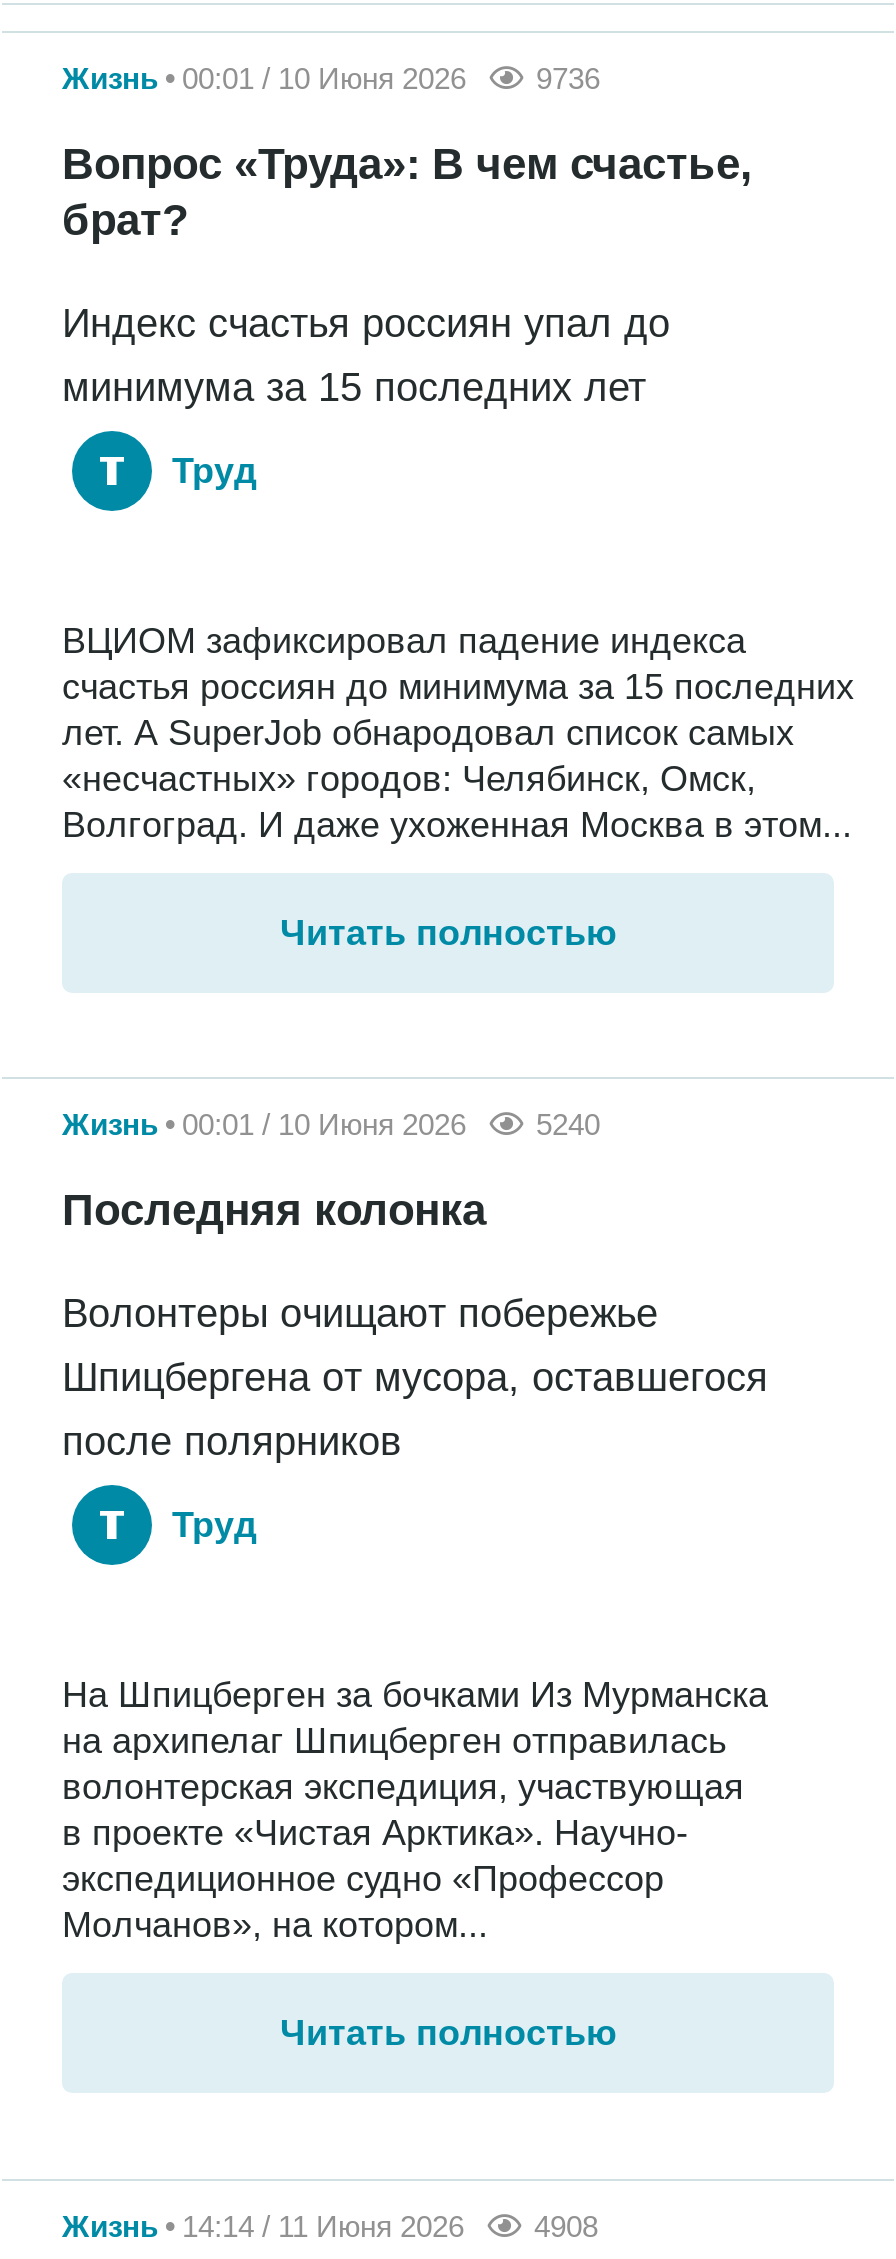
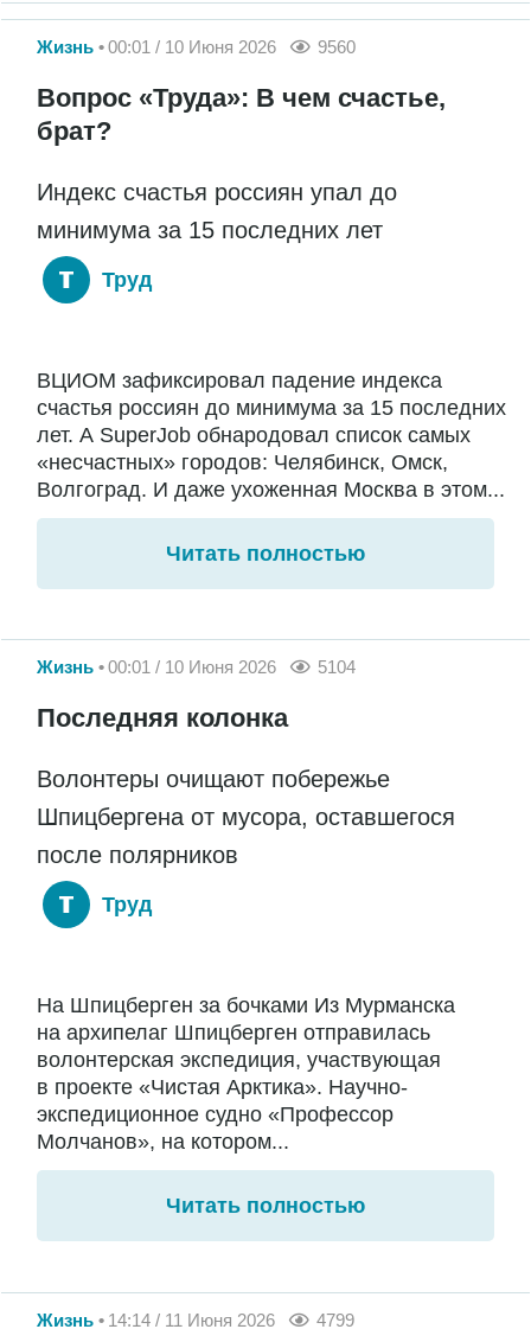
- 9736
+ 9560

- 5240
+ 5104

- 4908
+ 4799
